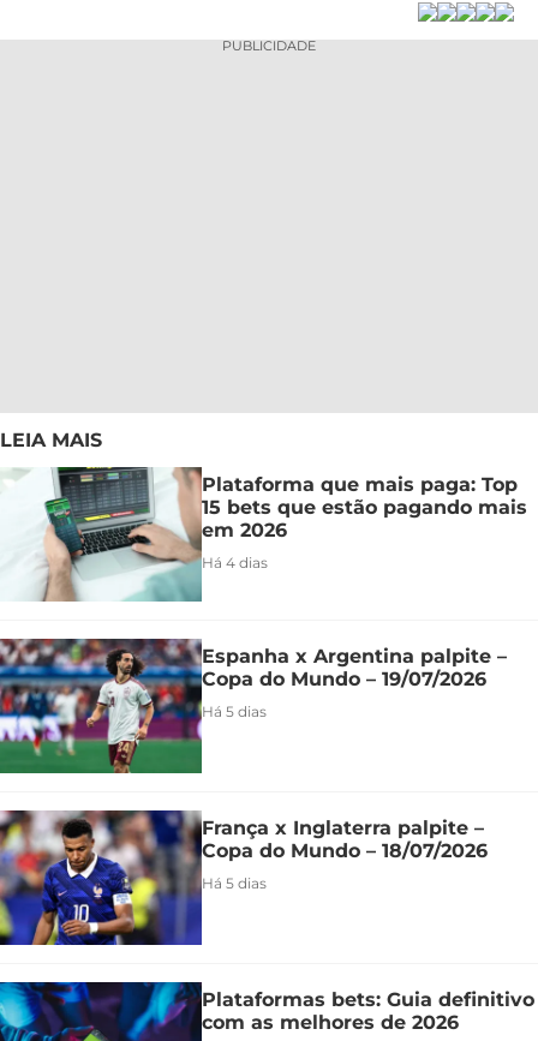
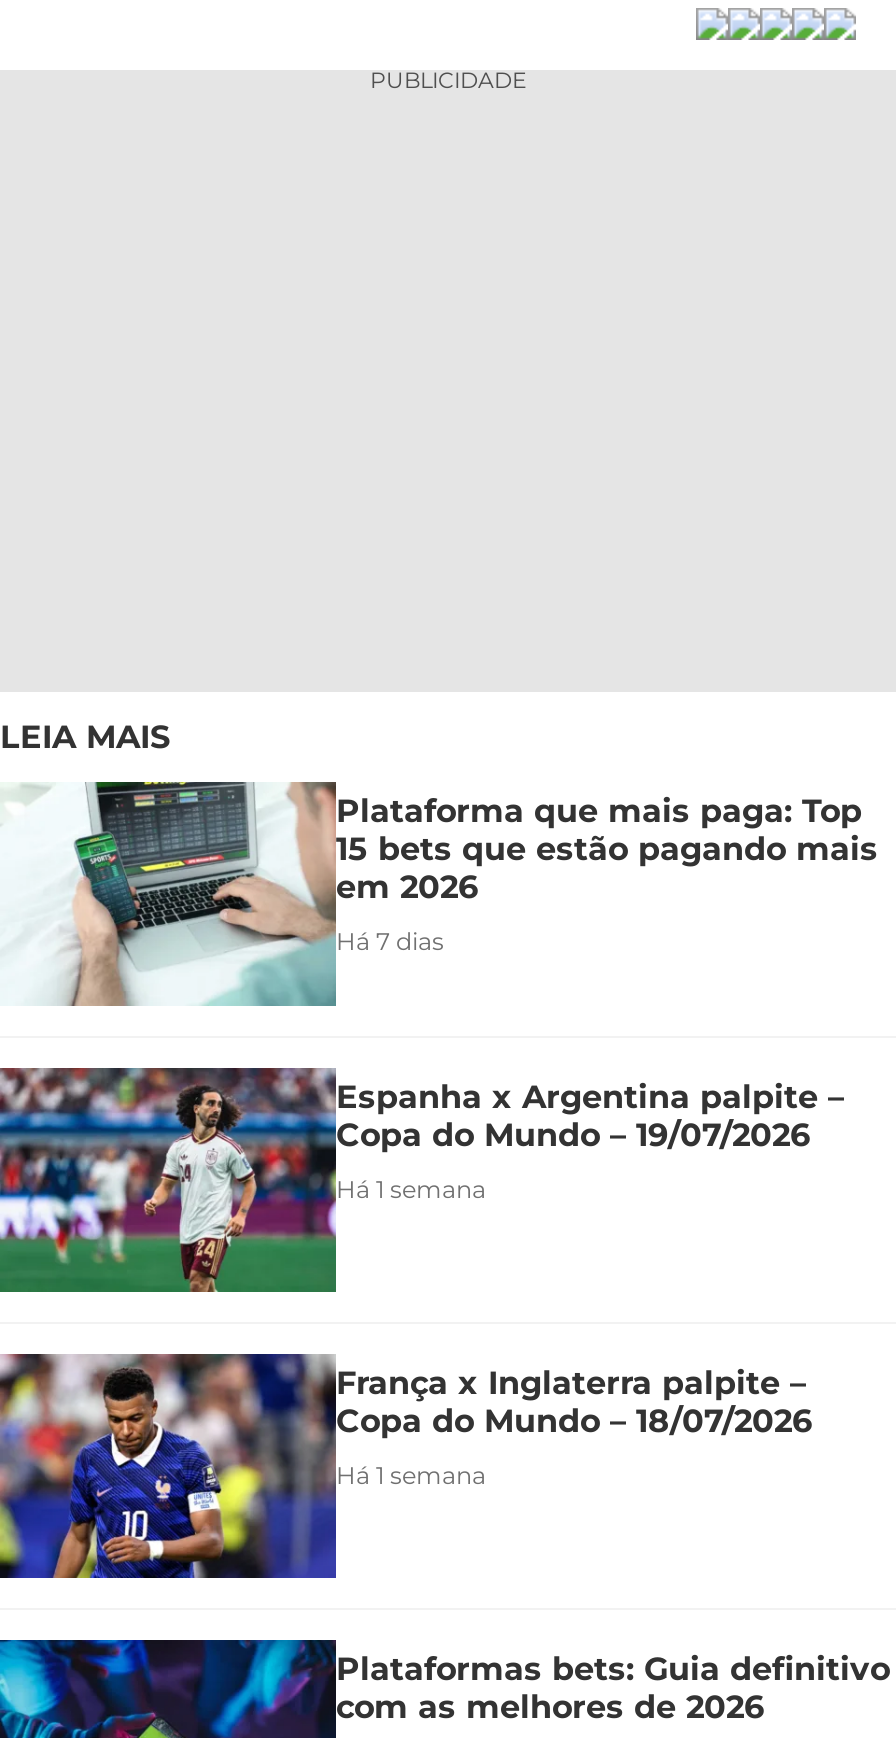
- Há 4 dias
+ Há 7 dias

- Há 5 dias
+ Há 1 semana

- Há 5 dias
+ Há 1 semana
